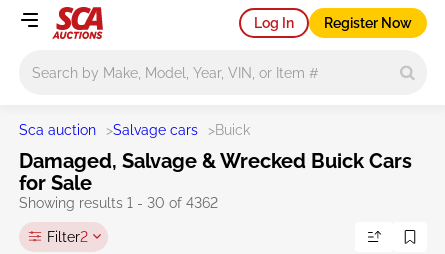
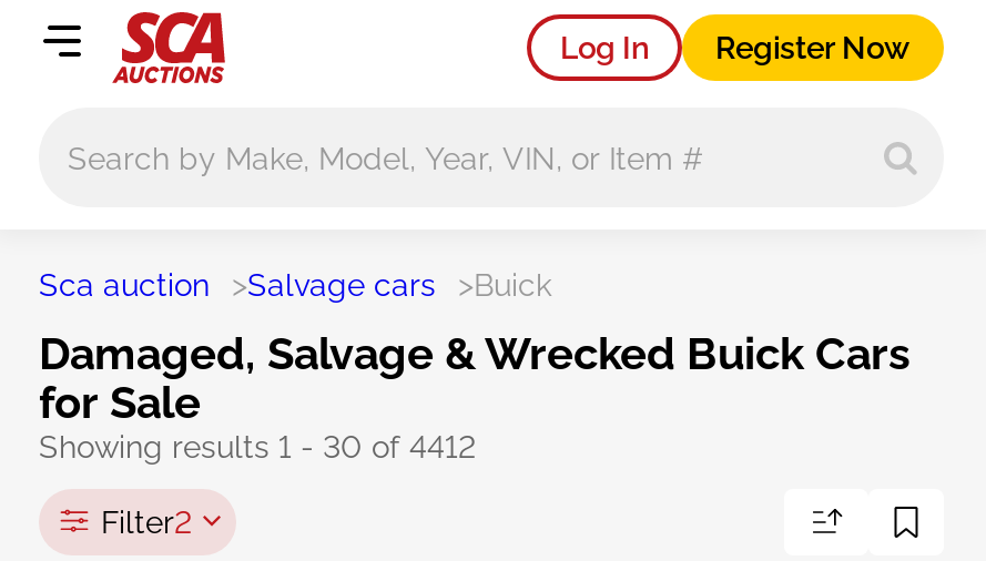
- Showing results 1 - 30 of 4362
+ Showing results 1 - 30 of 4412
